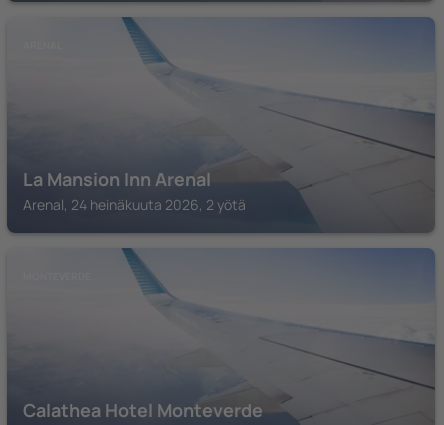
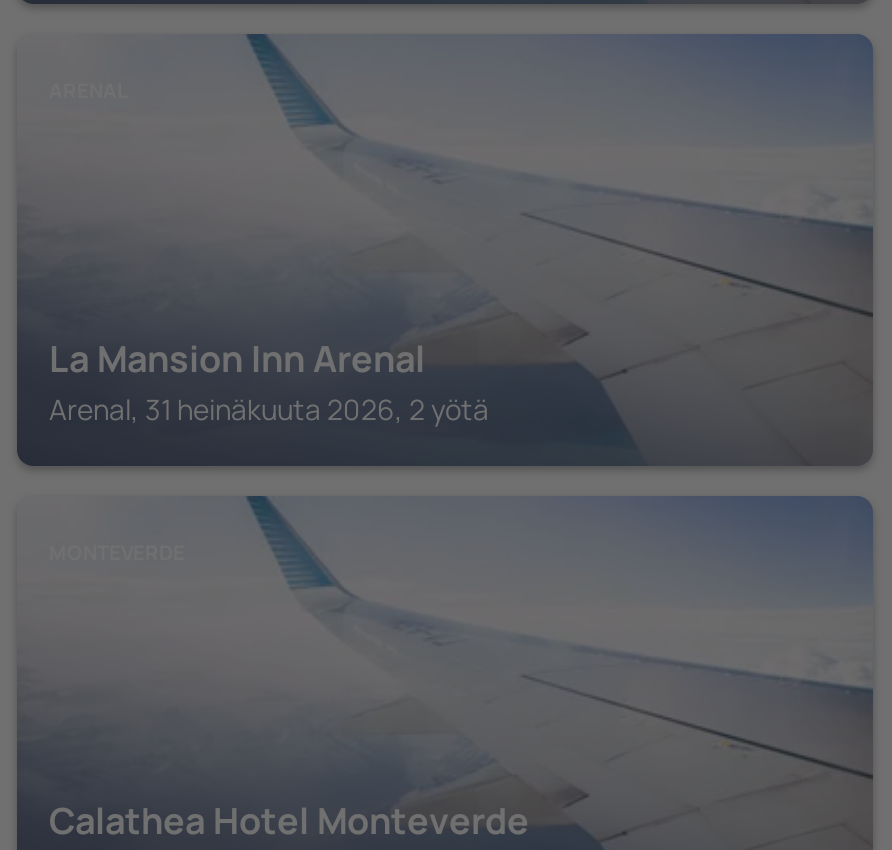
- Arenal, 24 heinäkuuta 2026, 2 yötä
+ Arenal, 31 heinäkuuta 2026, 2 yötä
